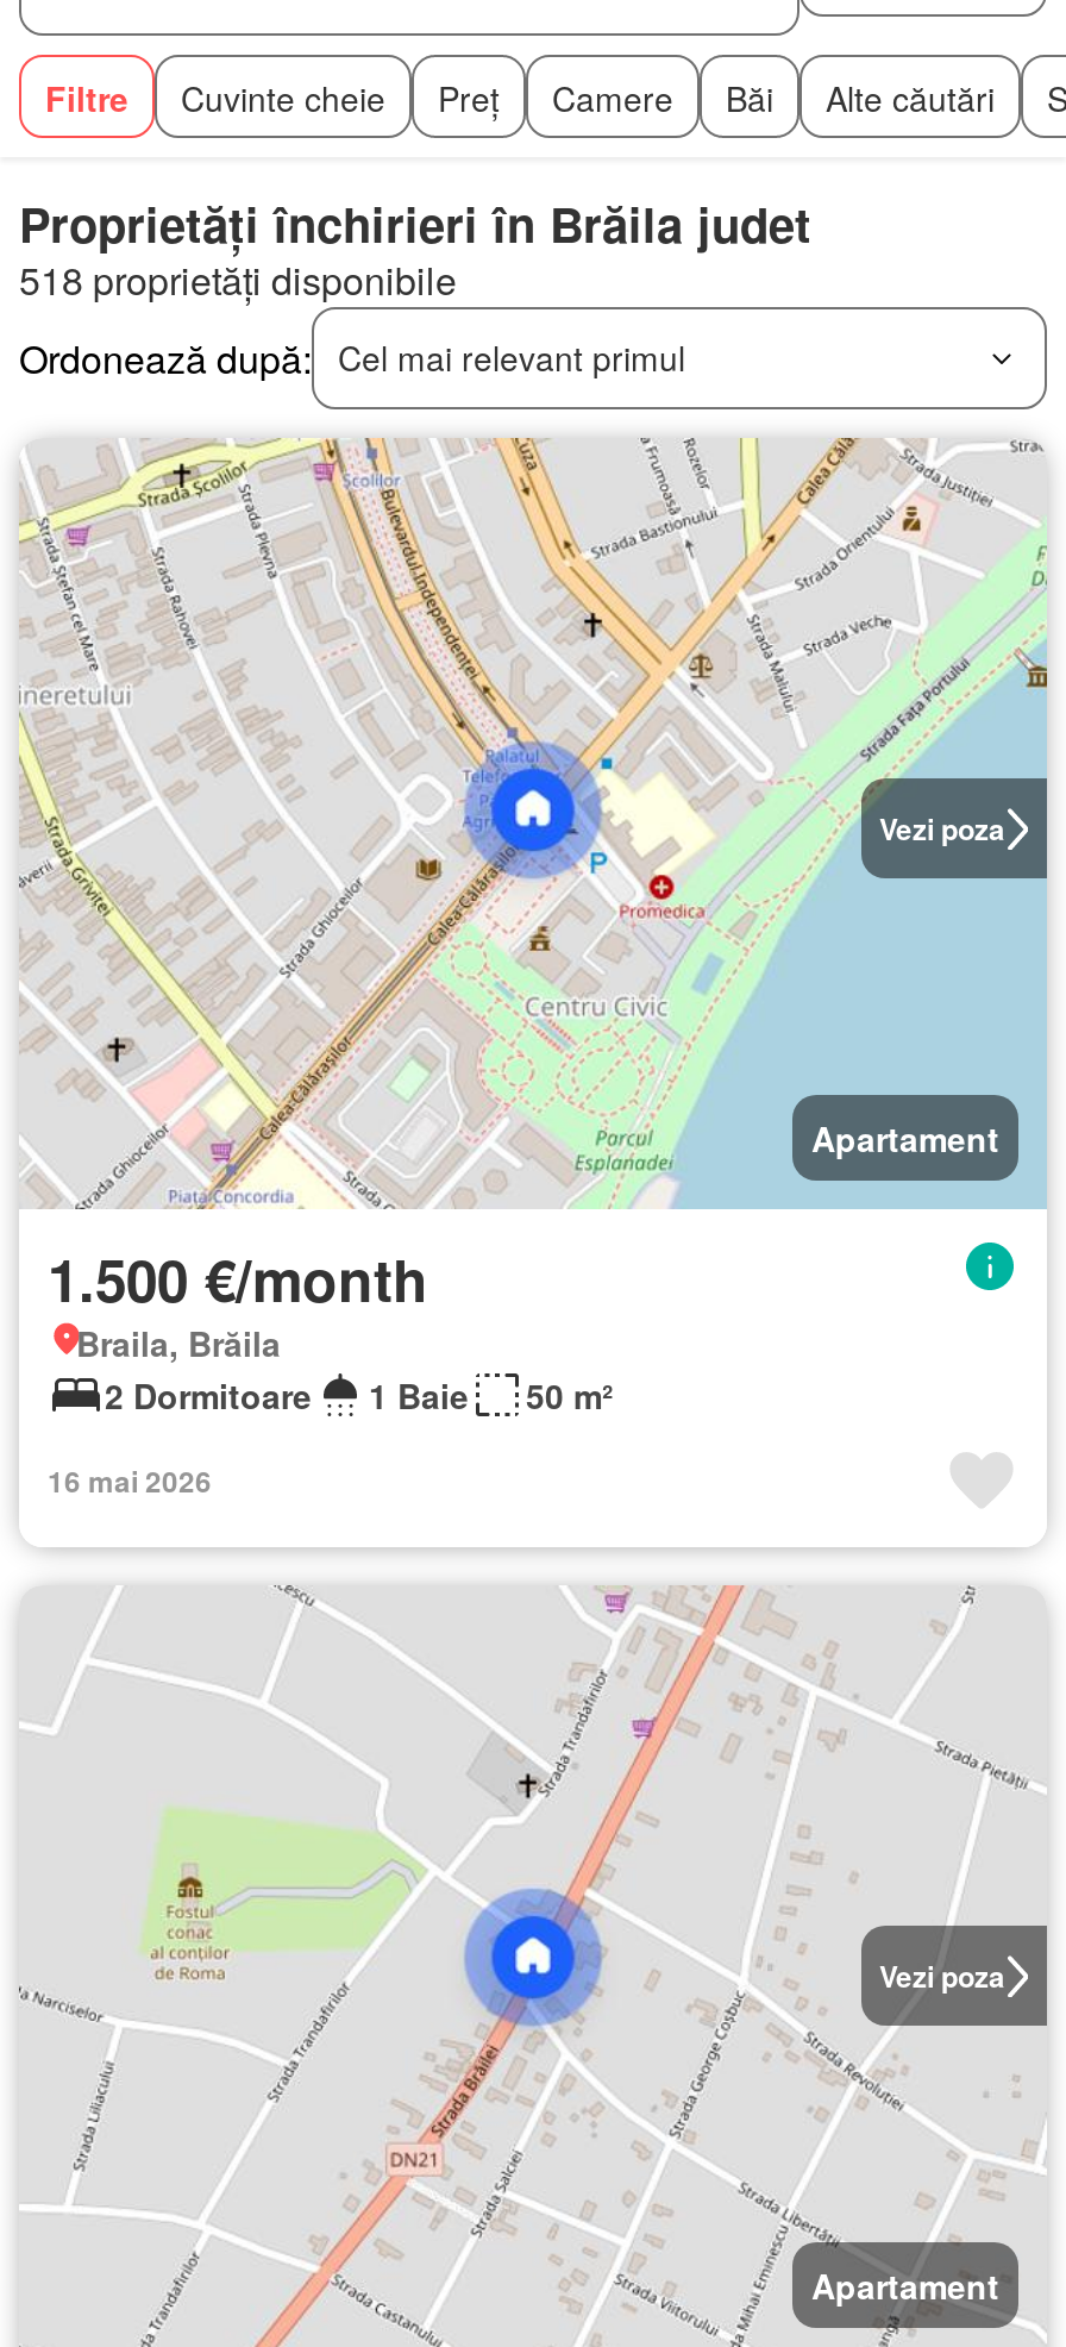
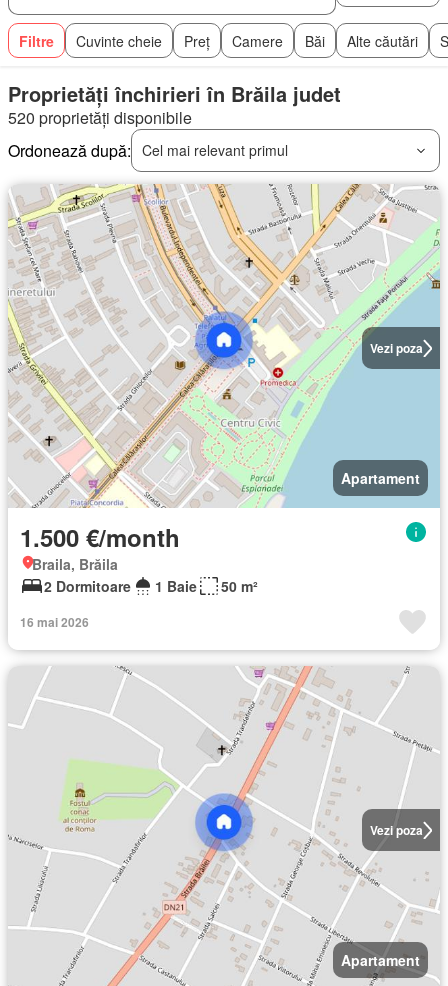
- 518 proprietăți disponibile
+ 520 proprietăți disponibile
